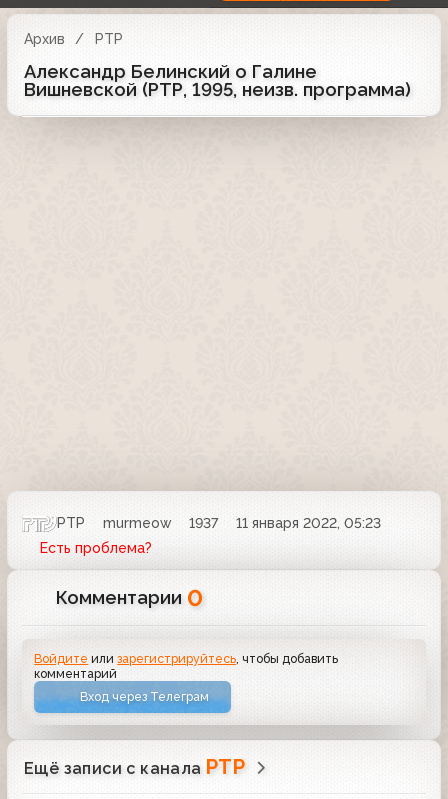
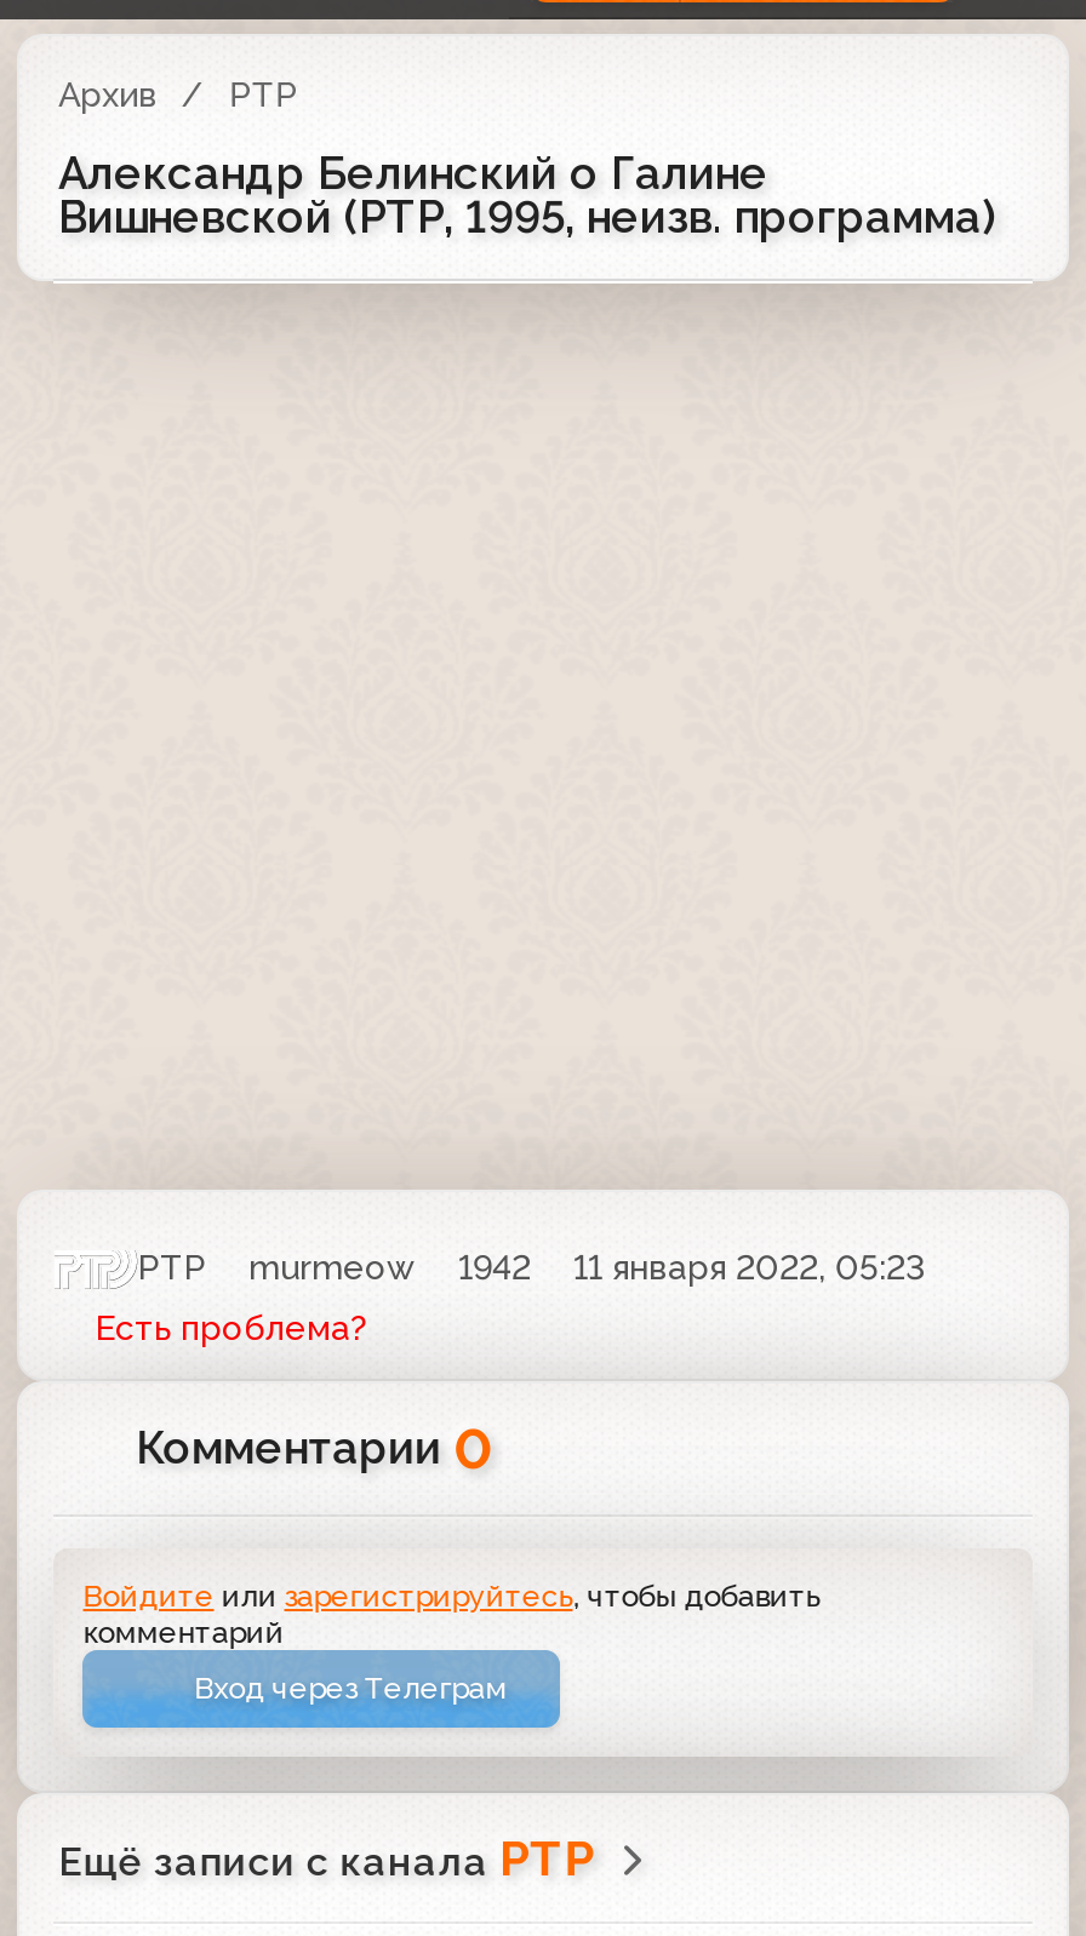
- РТР murmeow 1937 11 января 2022, 05:23
+ РТР murmeow 1942 11 января 2022, 05:23
